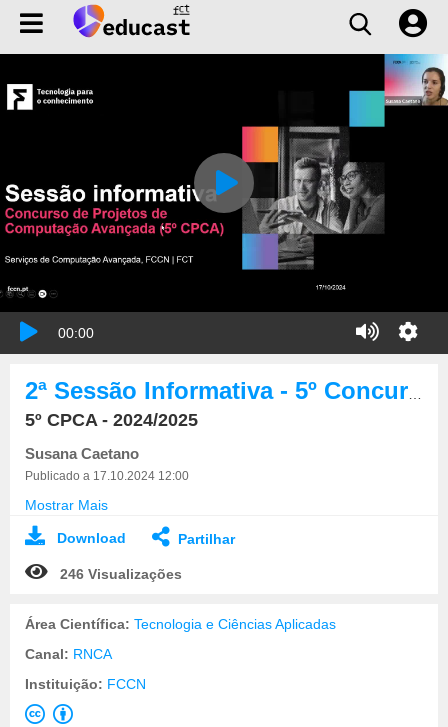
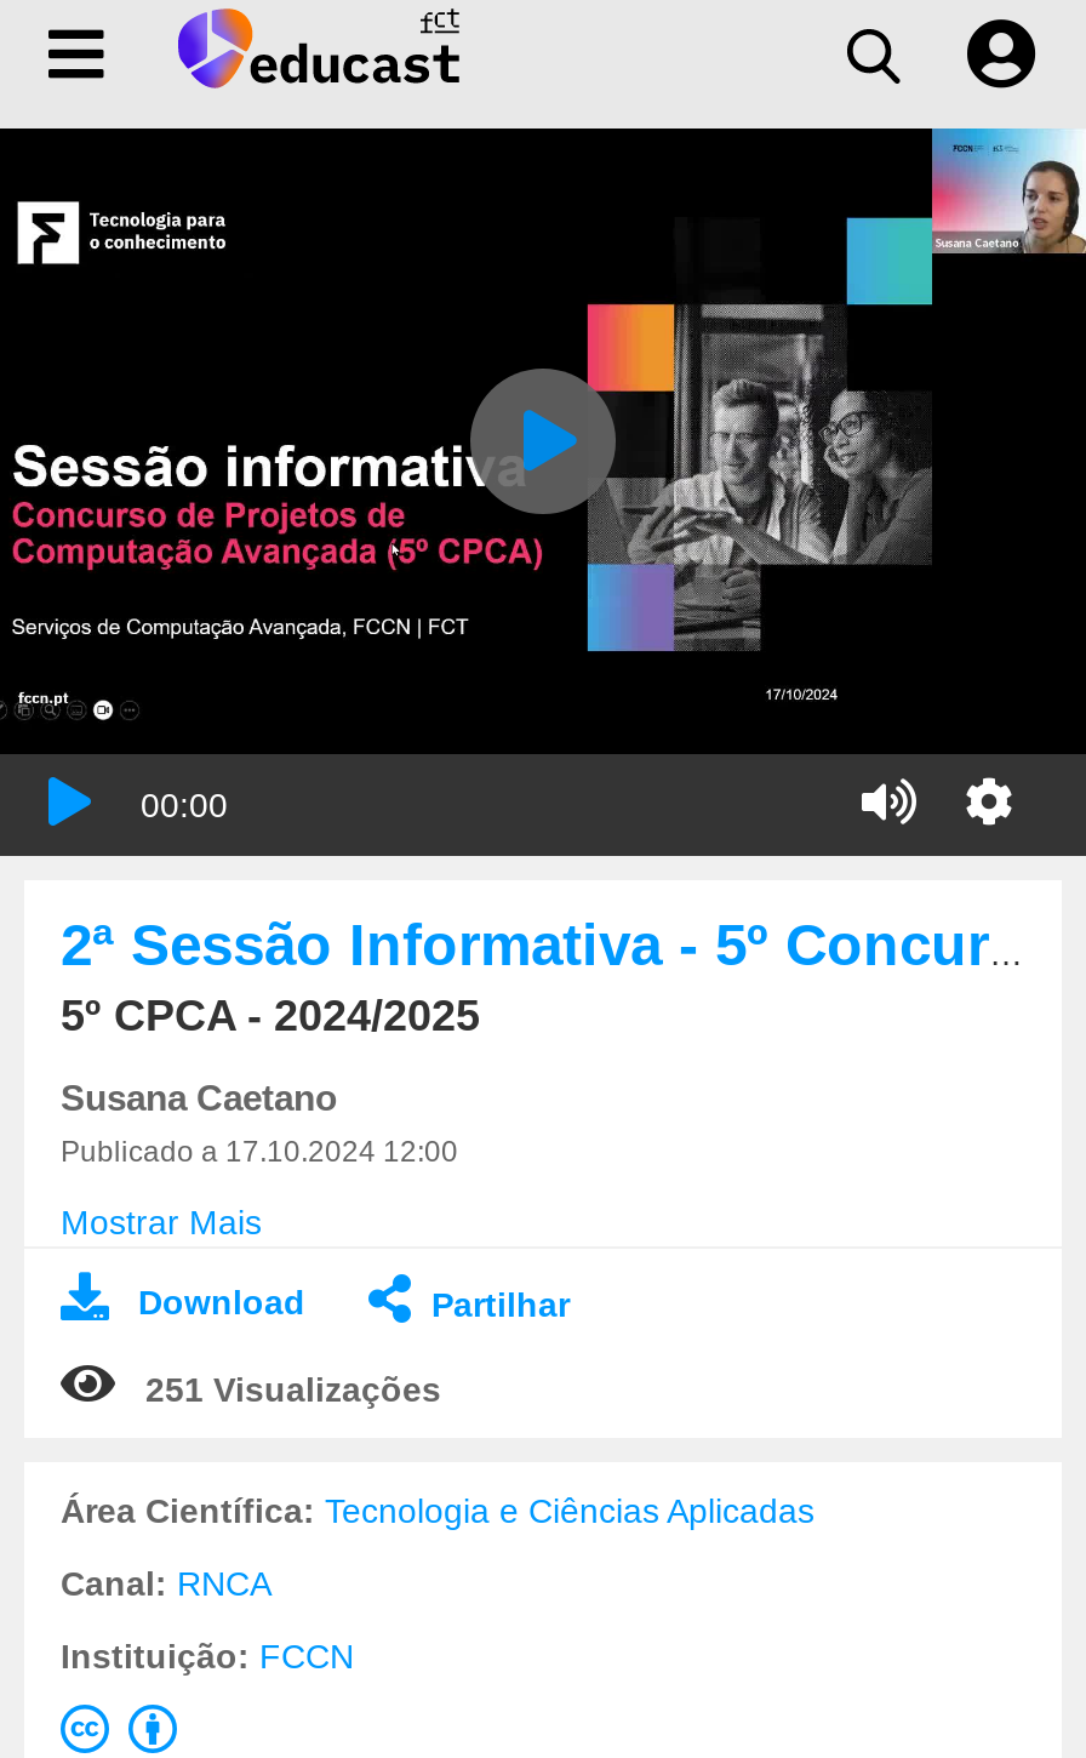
- 246 Visualizações
+ 251 Visualizações
